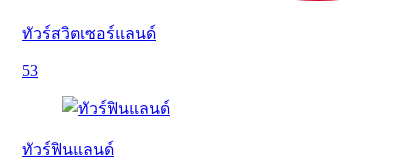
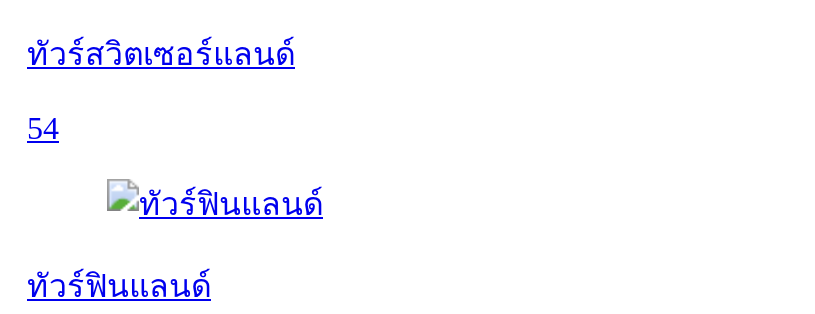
- 53
+ 54
